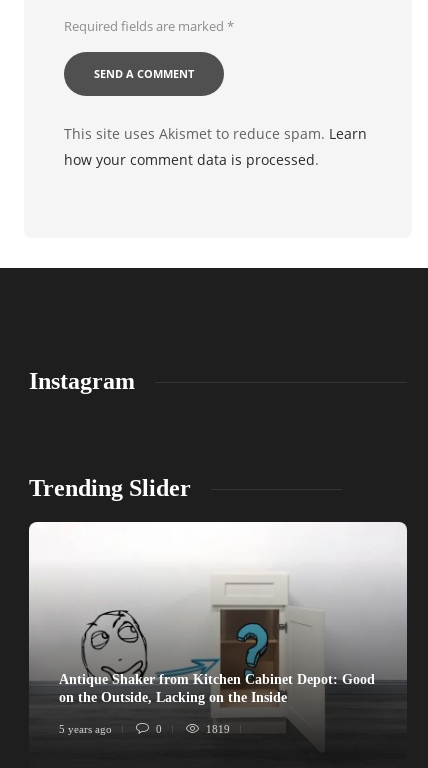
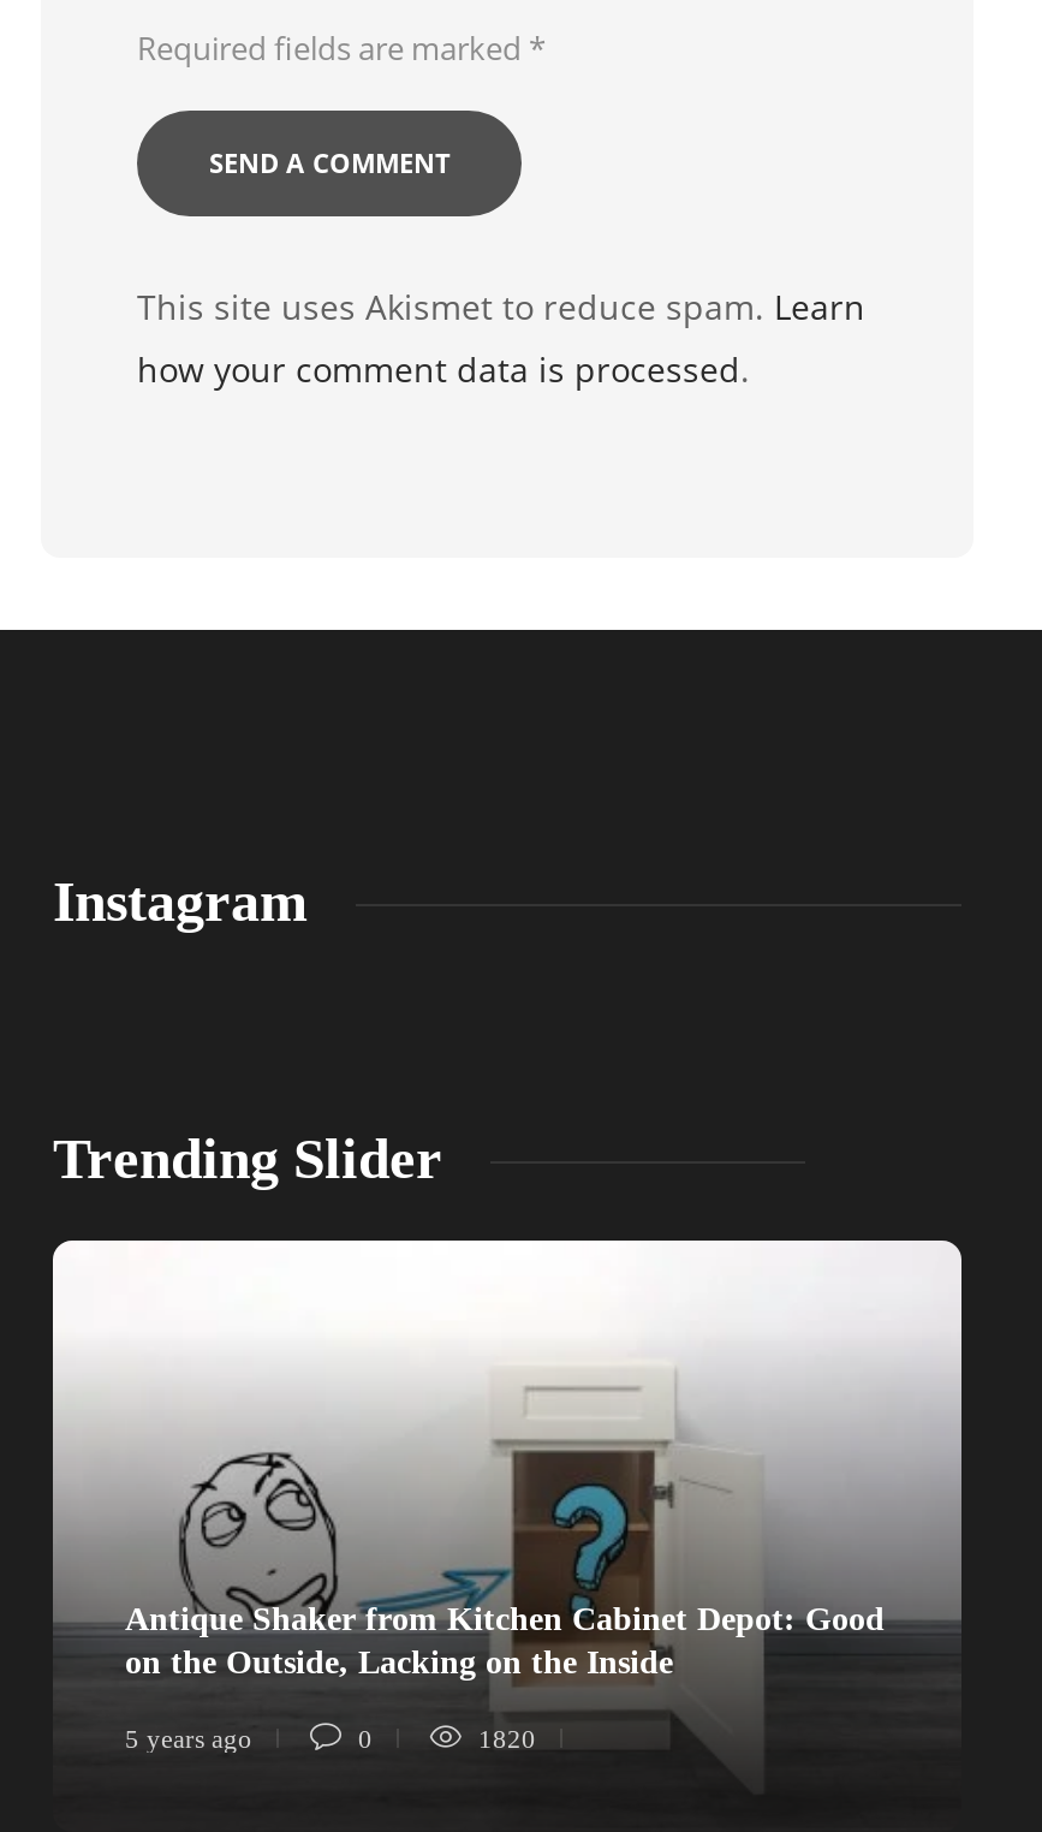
- 1819
+ 1820
